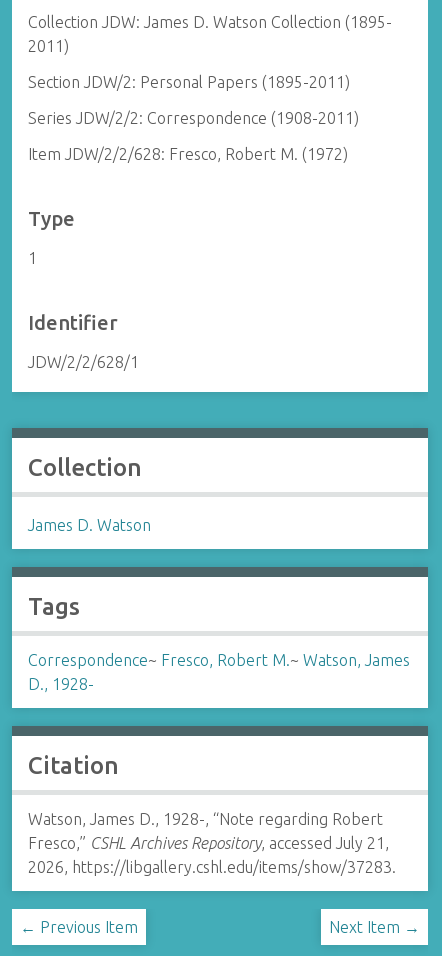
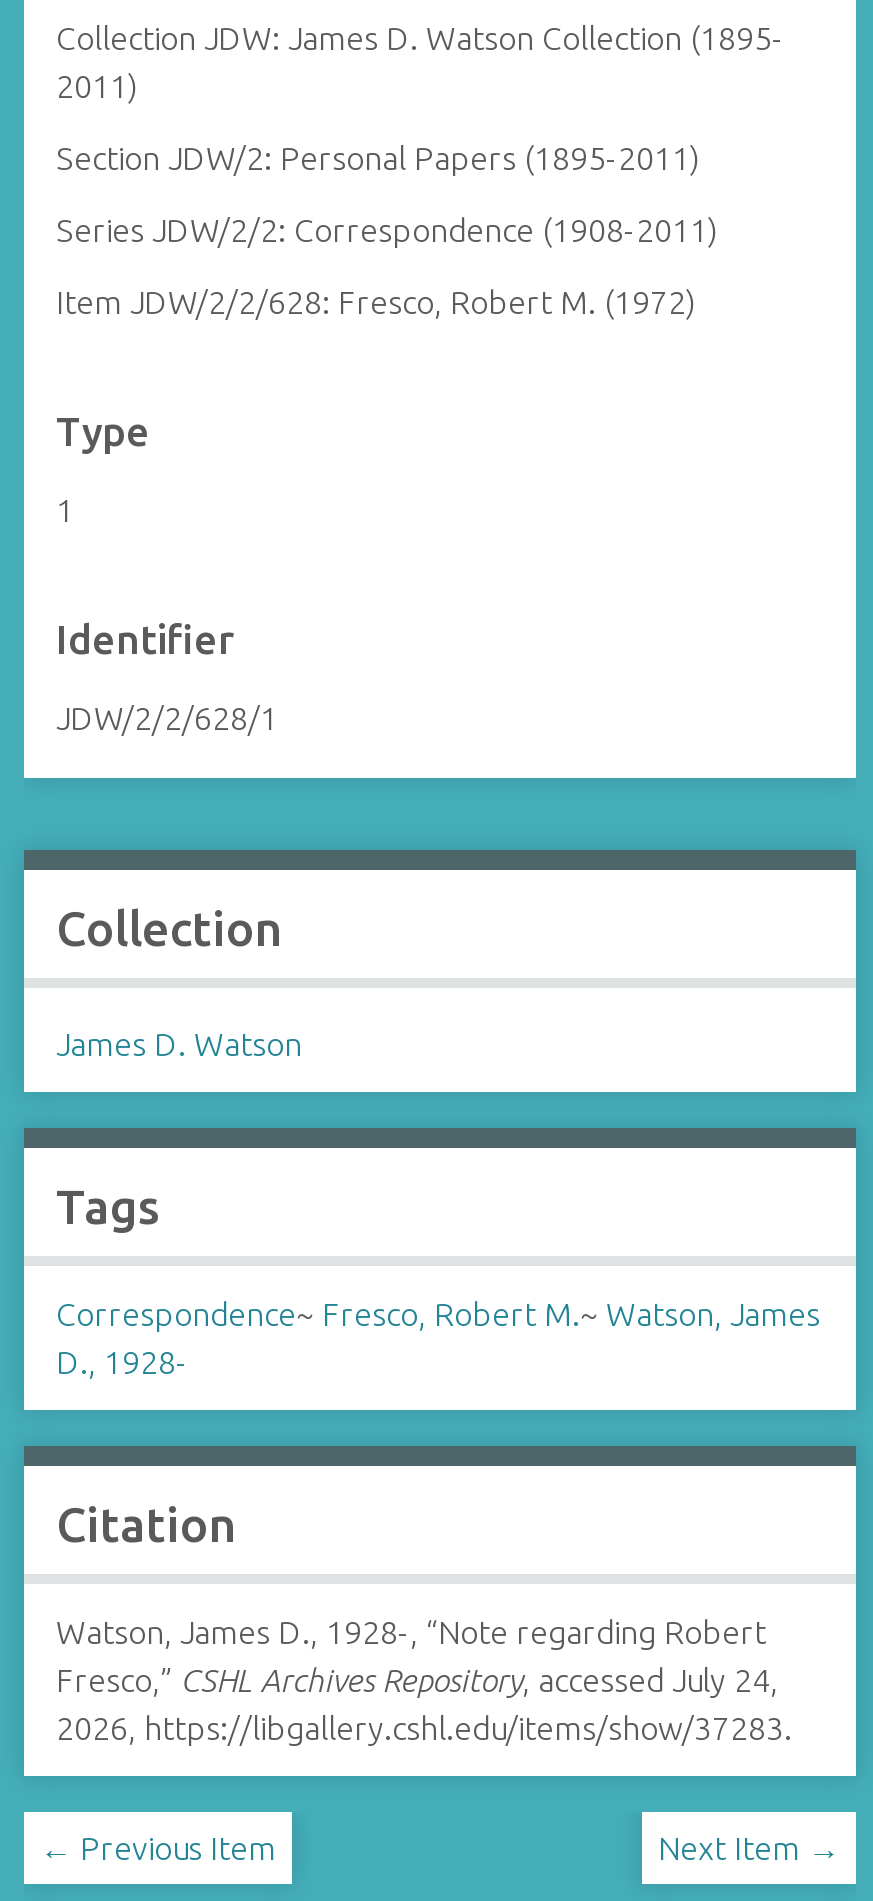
- Fresco,” CSHL Archives Repository, accessed July 21,
+ Fresco,” CSHL Archives Repository, accessed July 24,
